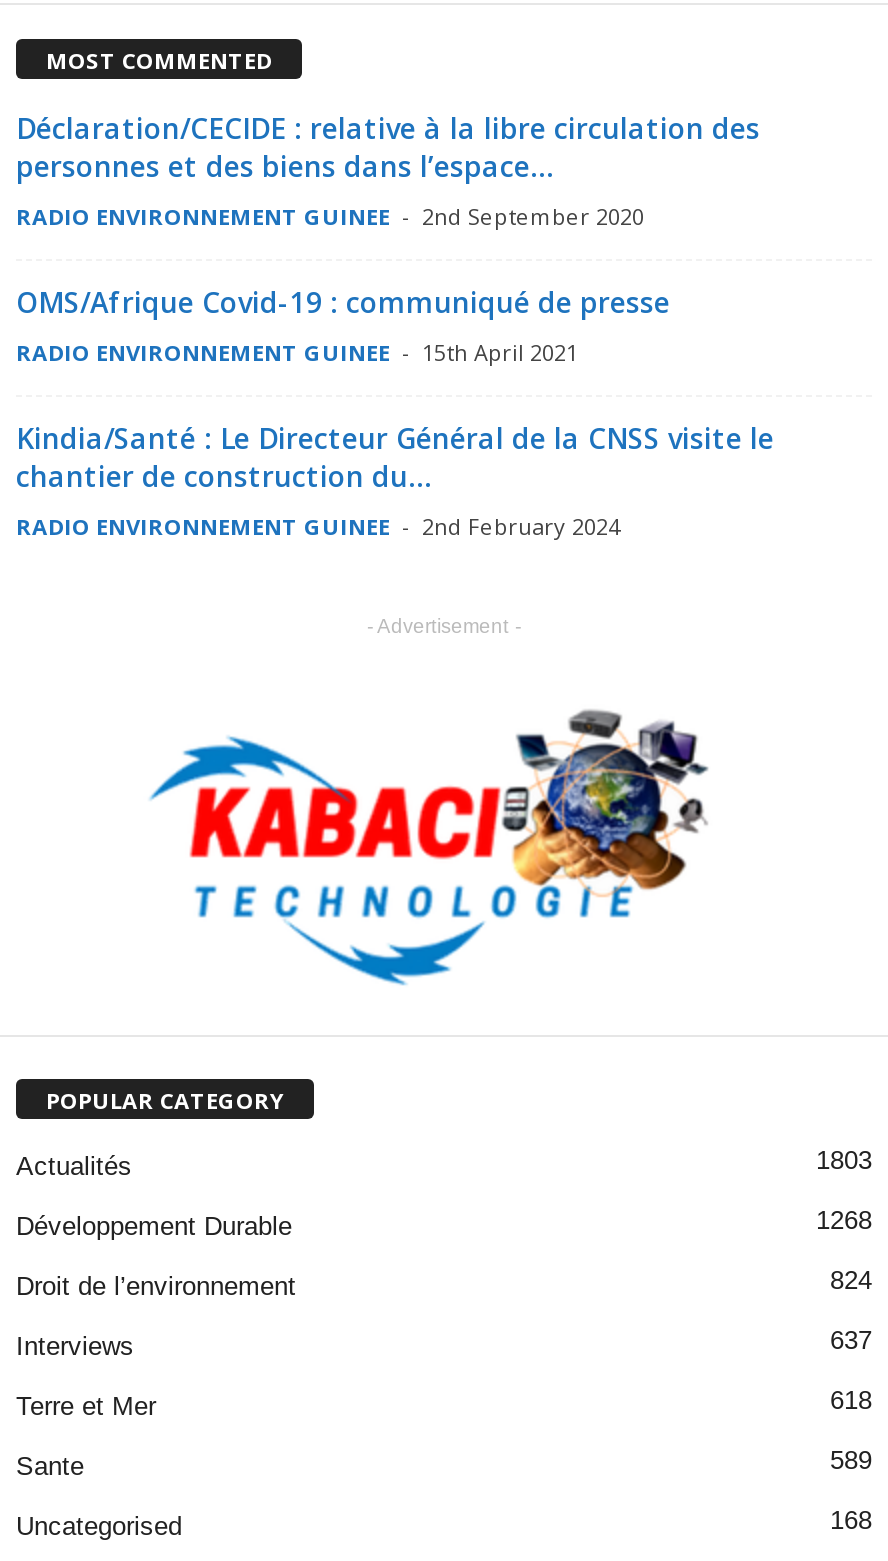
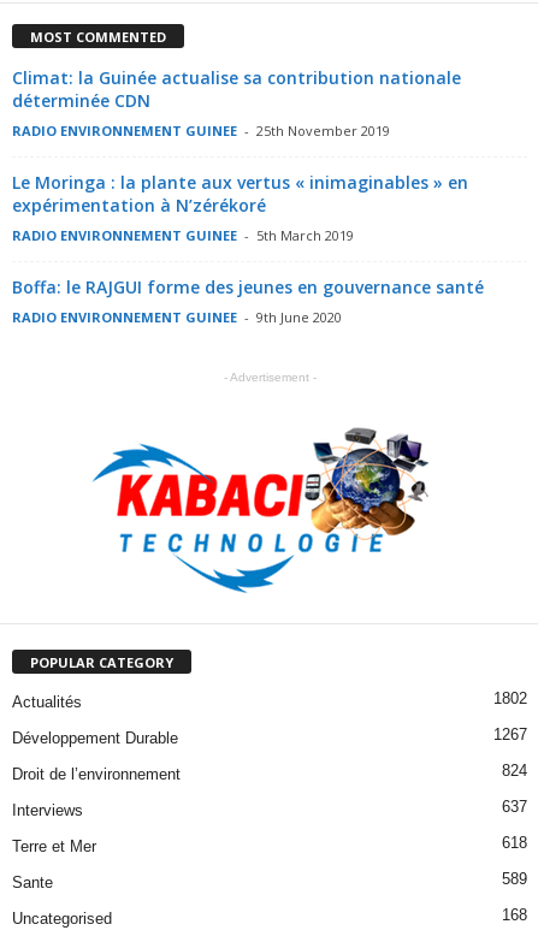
- Déclaration/CECIDE : relative à la libre circulation des
- personnes et des biens dans l’espace...
- RADIO ENVIRONNEMENT GUINEE - 2nd September 2020
+ Climat: la Guinée actualise sa contribution nationale
+ déterminée CDN
+ RADIO ENVIRONNEMENT GUINEE - 25th November 2019

- OMS/Afrique Covid-19 : communiqué de presse
- RADIO ENVIRONNEMENT GUINEE - 15th April 2021
+ Le Moringa : la plante aux vertus « inimaginables » en
+ expérimentation à N’zérékoré
+ RADIO ENVIRONNEMENT GUINEE - 5th March 2019

- Kindia/Santé : Le Directeur Général de la CNSS visite le
- chantier de construction du...
- RADIO ENVIRONNEMENT GUINEE - 2nd February 2024
+ Boffa: le RAJGUI forme des jeunes en gouvernance santé
+ RADIO ENVIRONNEMENT GUINEE - 9th June 2020

- 1803
+ 1802

- 1268
+ 1267
